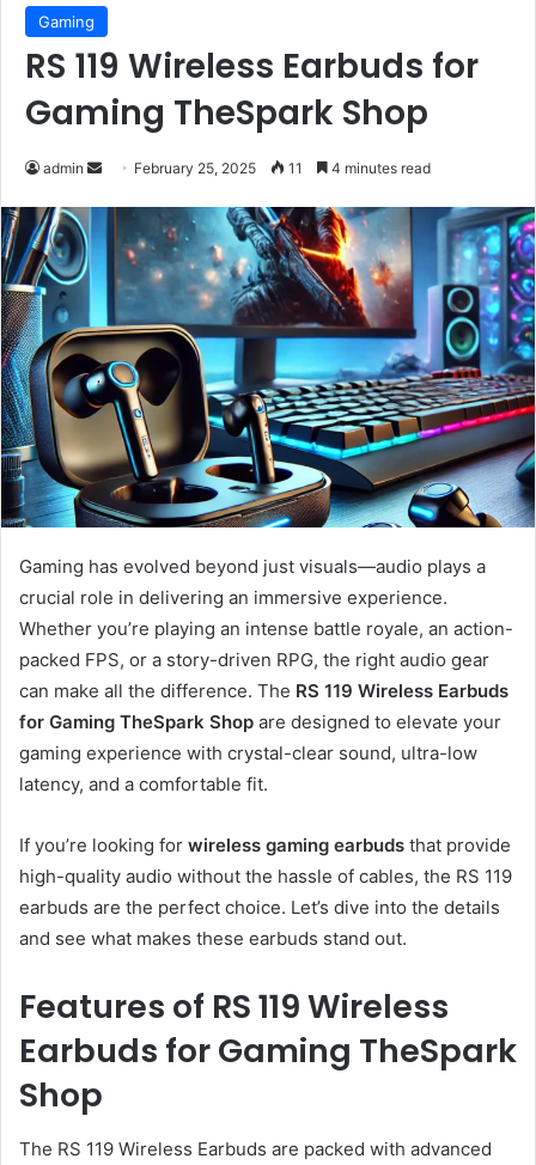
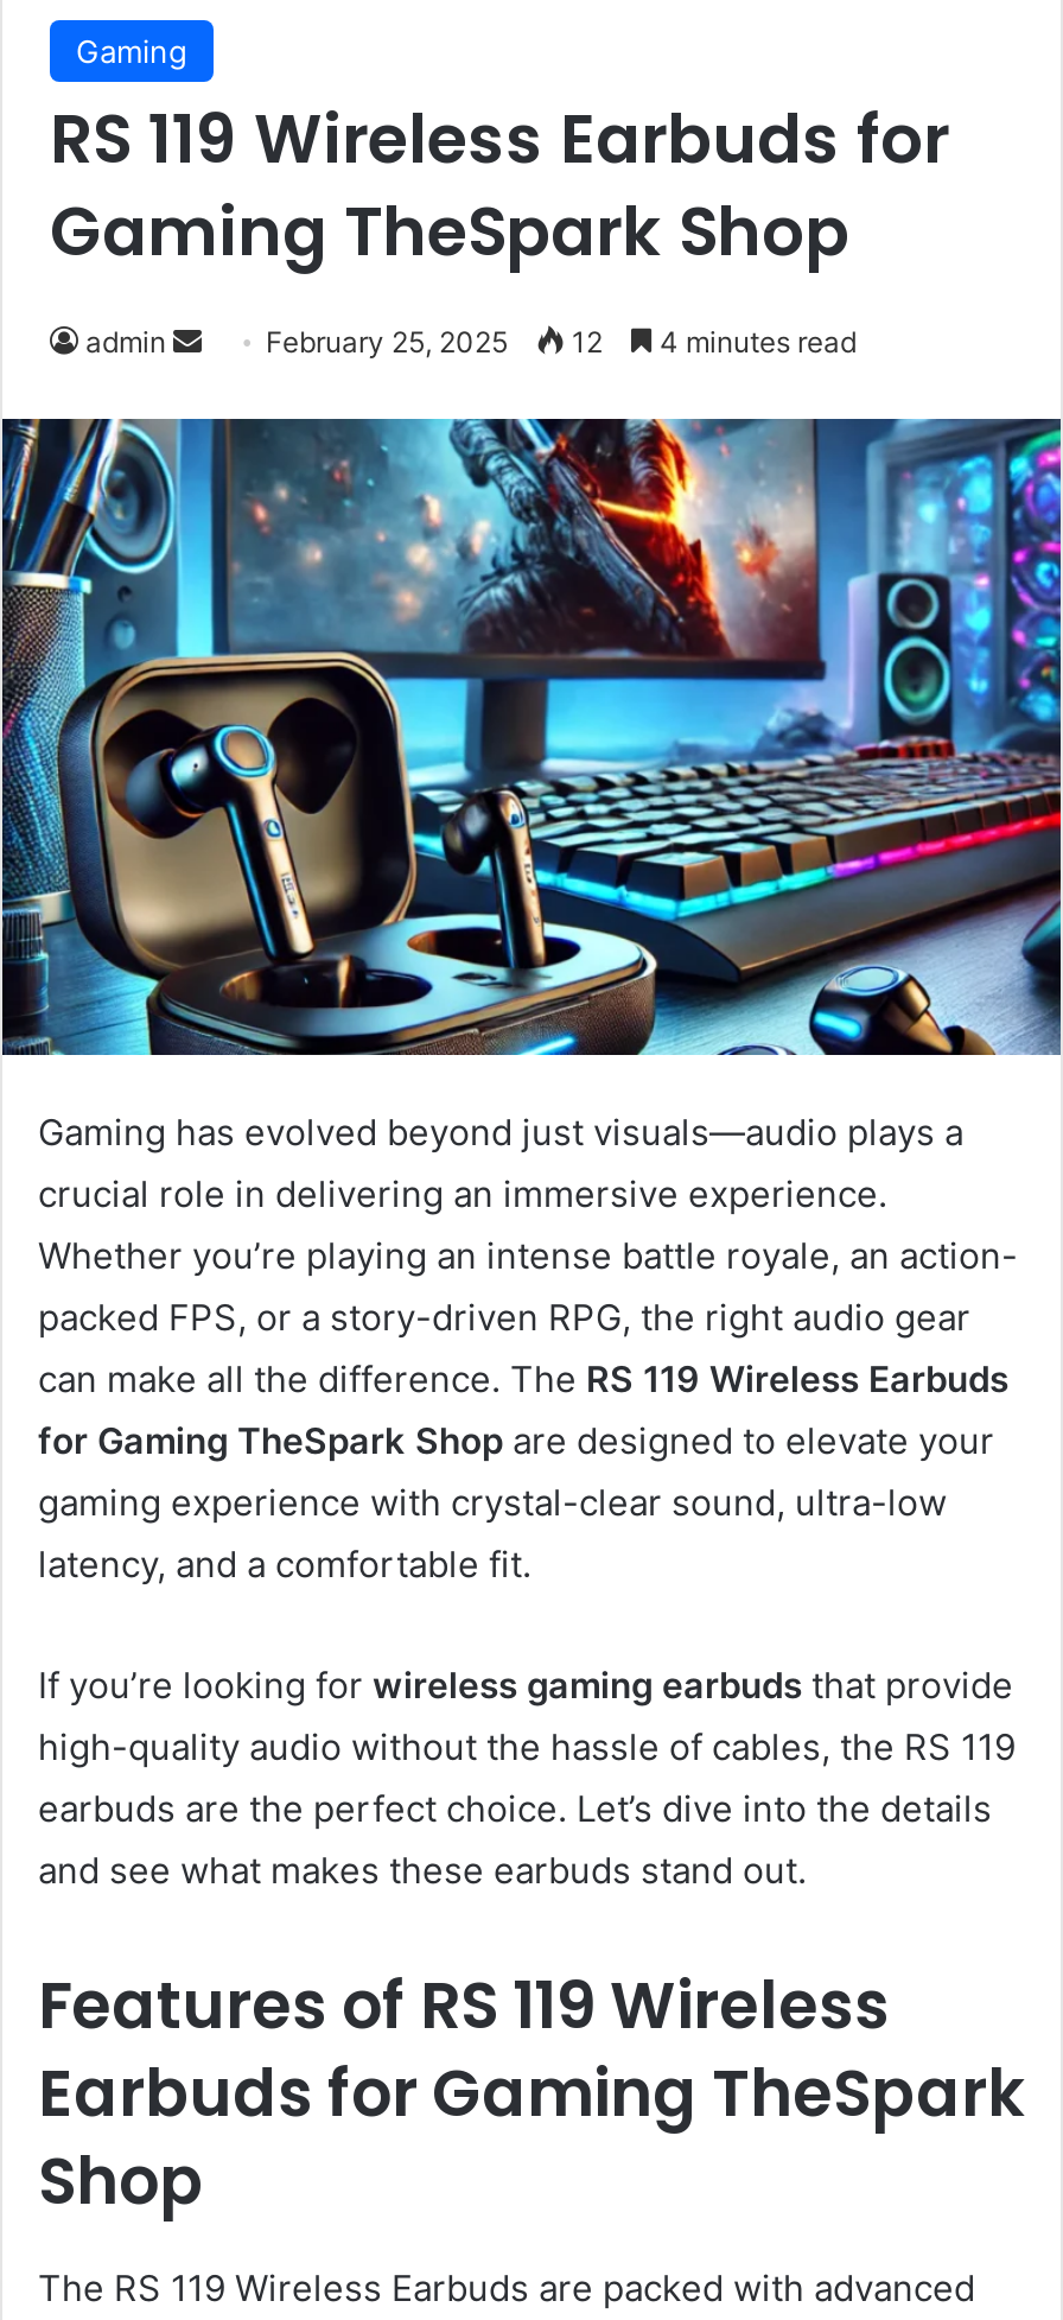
- 11
+ 12
